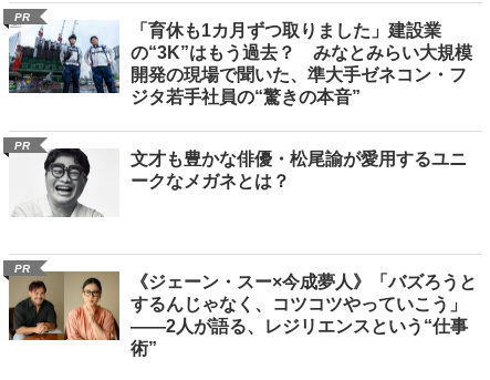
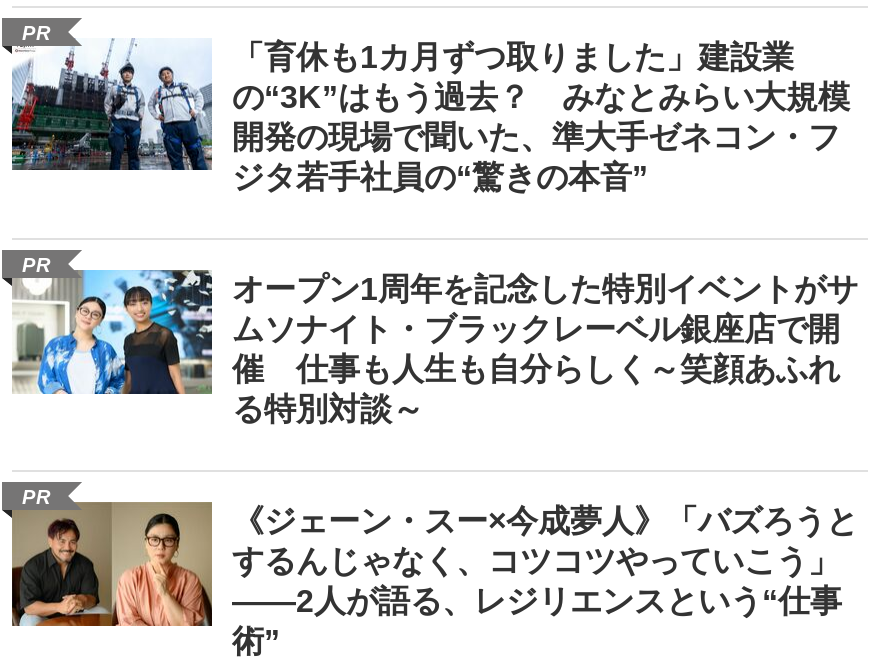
- [image]
- 文才も豊かな俳優・松尾諭が愛用するユニ
- ークなメガネとは？
+ [image]
+ オープン1周年を記念した特別イベントがサ
+ ムソナイト・ブラックレーベル銀座店で開
+ 催 仕事も人生も自分らしく～笑顔あふれ
+ る特別対談～
